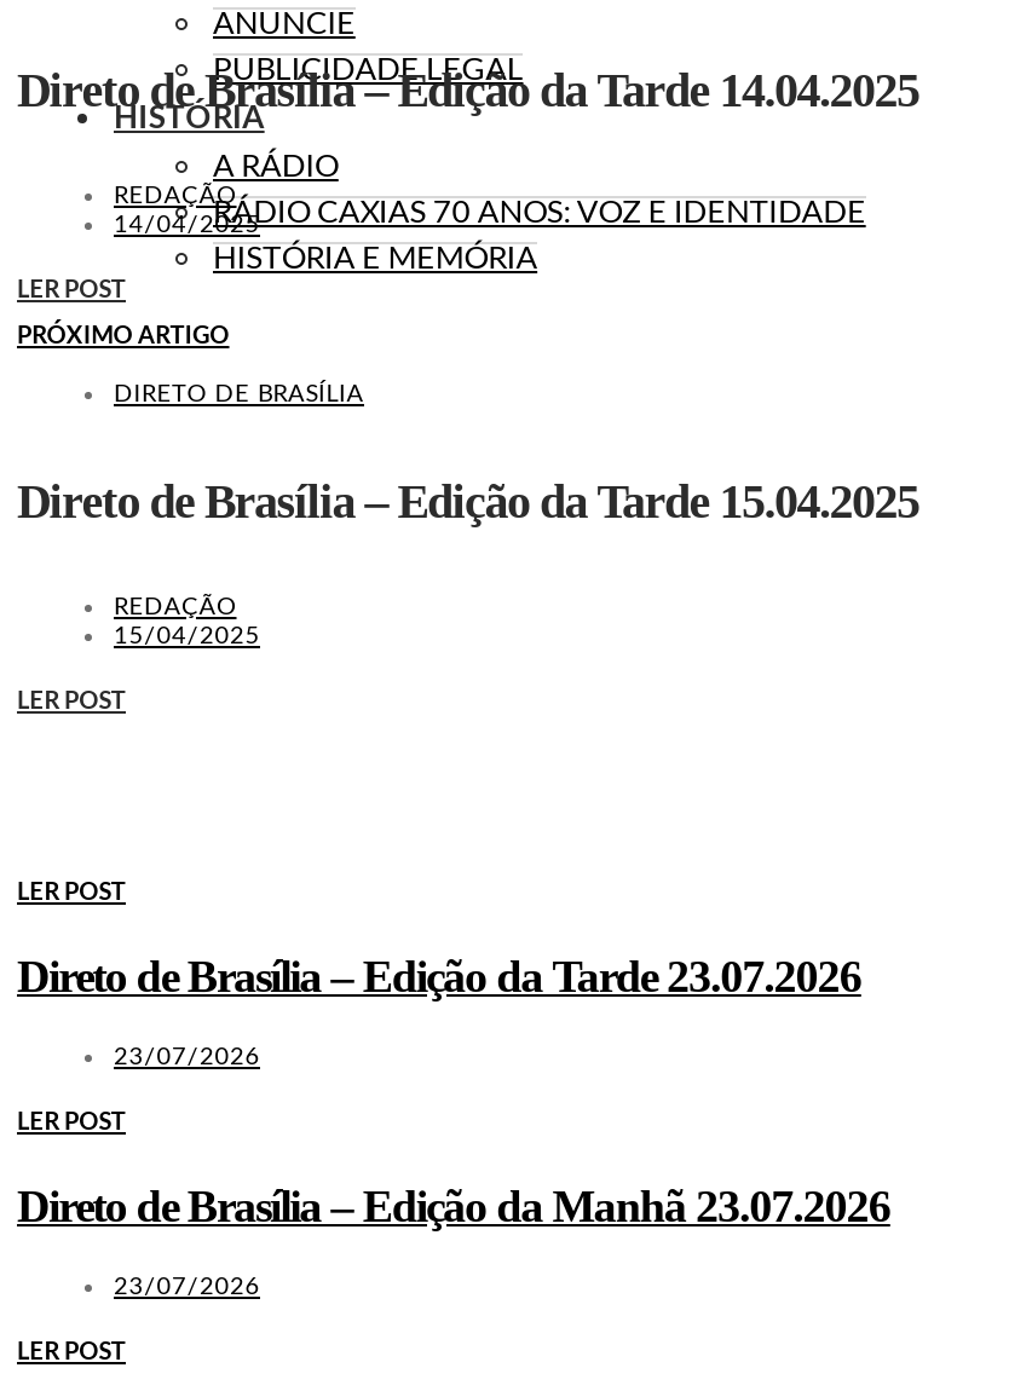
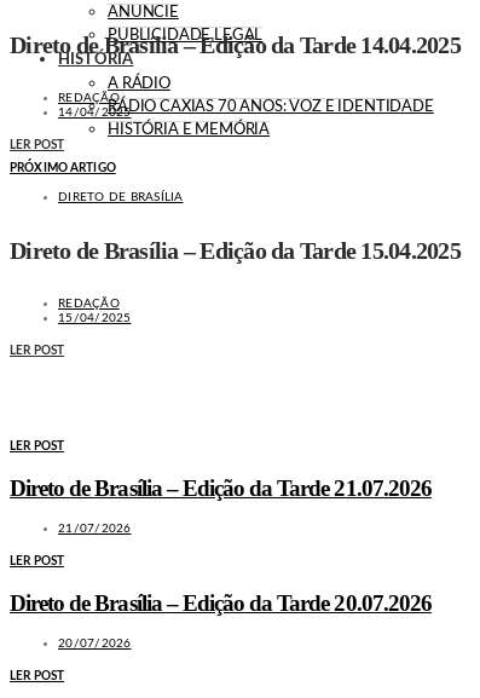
- Direto de Brasília – Edição da Tarde 23.07.2026
+ Direto de Brasília – Edição da Tarde 21.07.2026

- 23/07/2026
+ 21/07/2026

- Direto de Brasília – Edição da Manhã 23.07.2026
+ Direto de Brasília – Edição da Tarde 20.07.2026

- 23/07/2026
+ 20/07/2026
